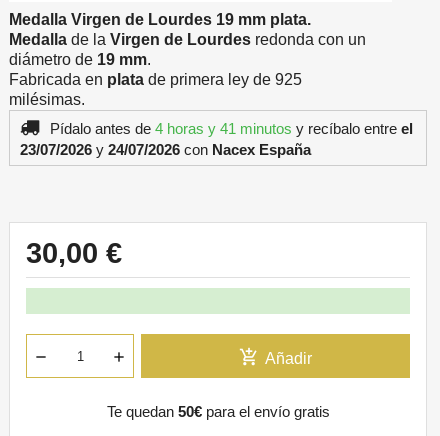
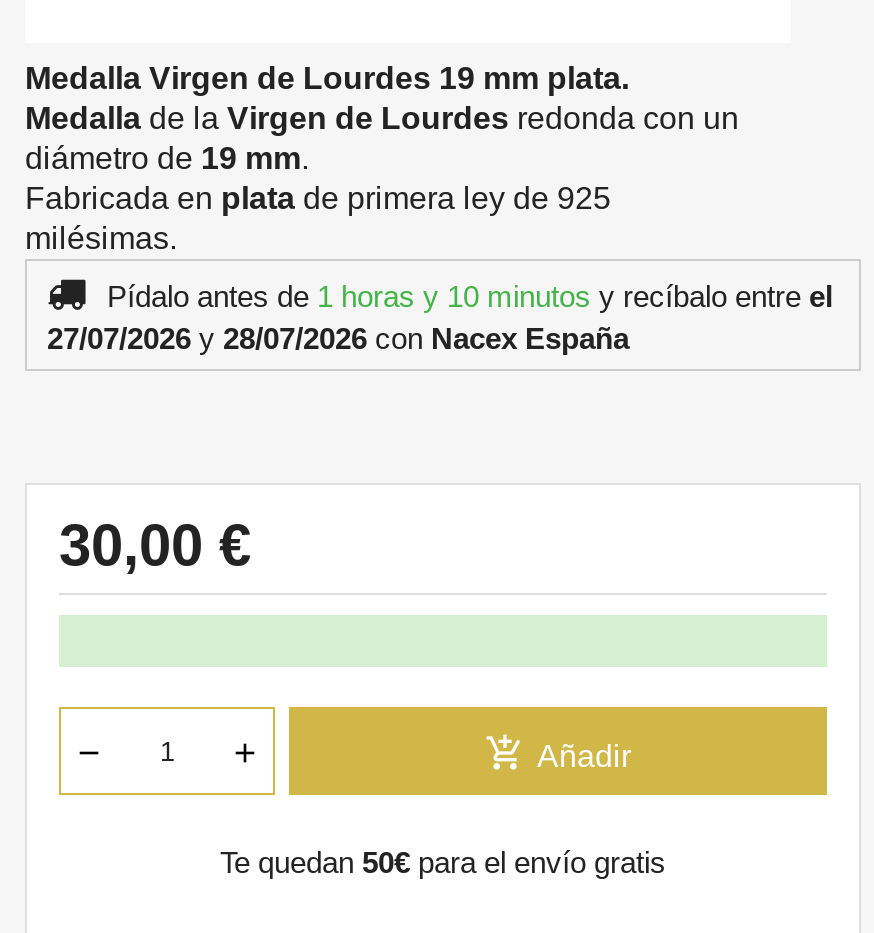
- Pídalo antes de 4 horas y 41 minutos y recíbalo entre el
+ Pídalo antes de 1 horas y 10 minutos y recíbalo entre el

- 23/07/2026 y 24/07/2026 con Nacex España
+ 27/07/2026 y 28/07/2026 con Nacex España
